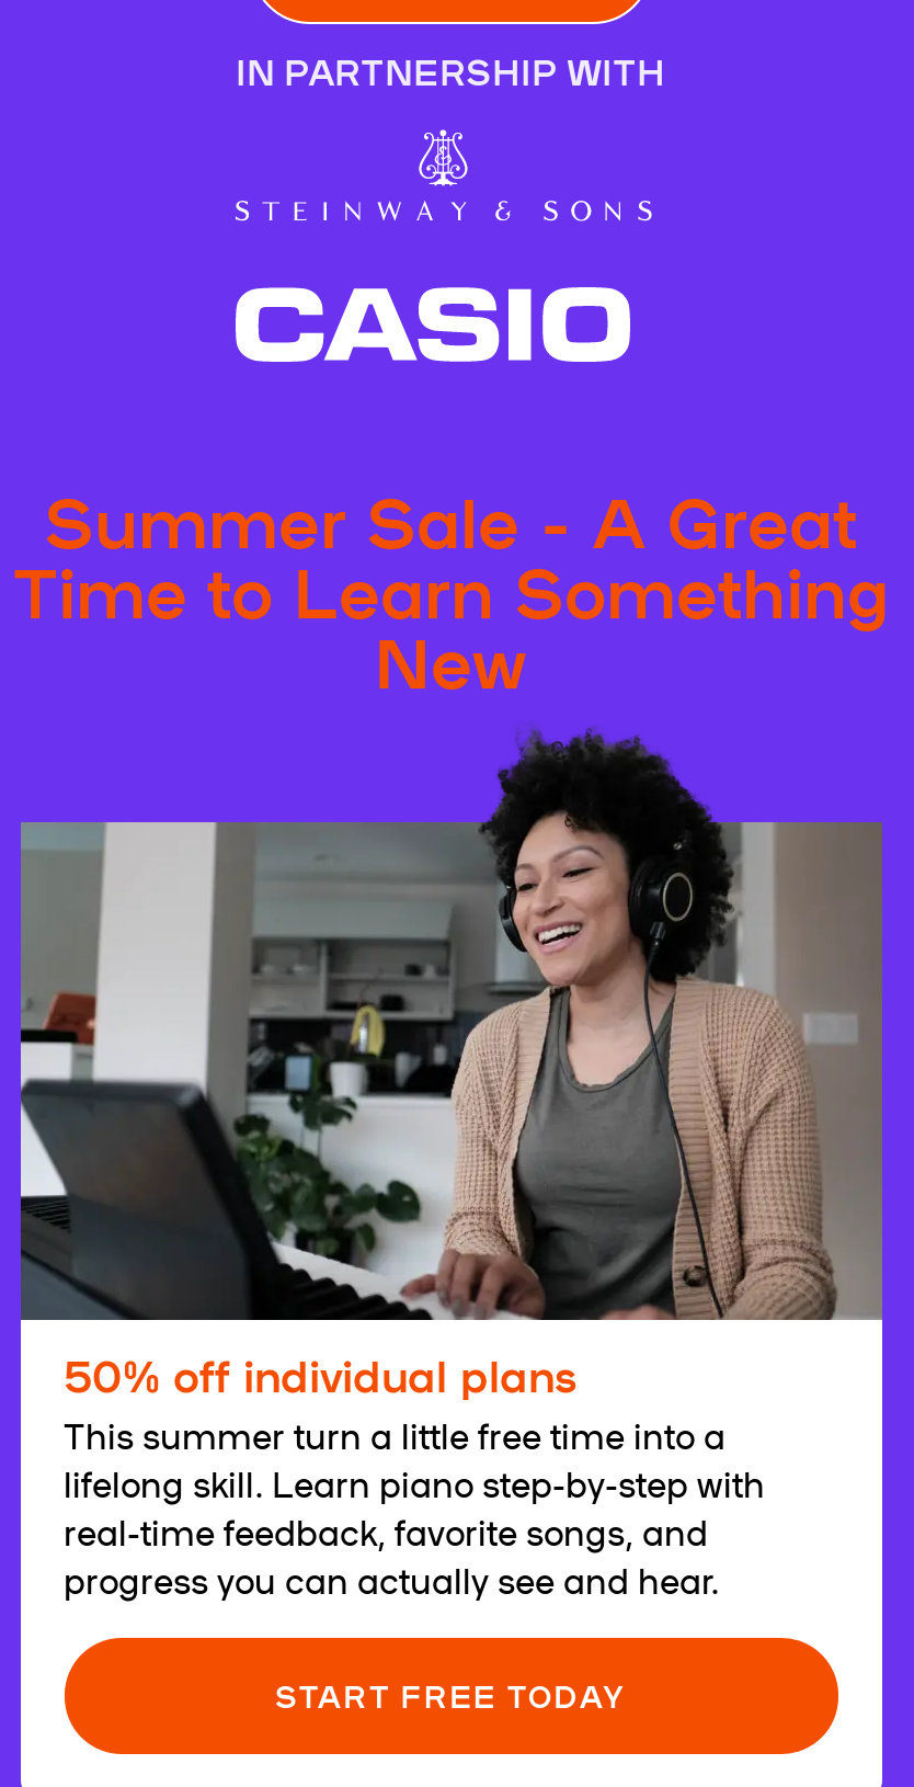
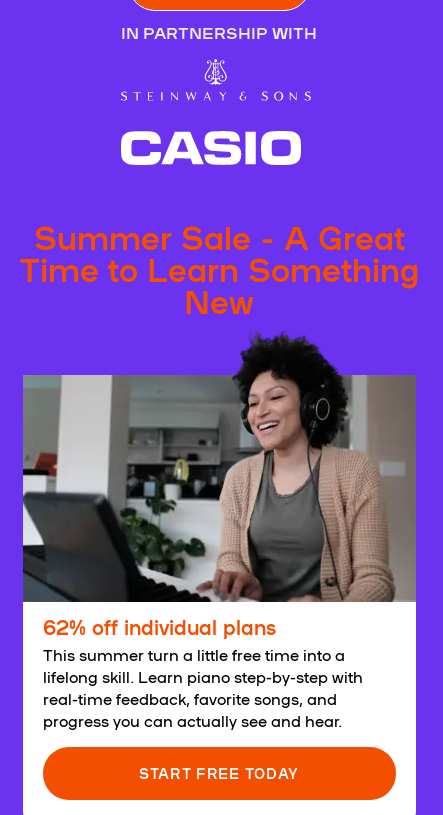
- 50% off individual plans
+ 62% off individual plans
